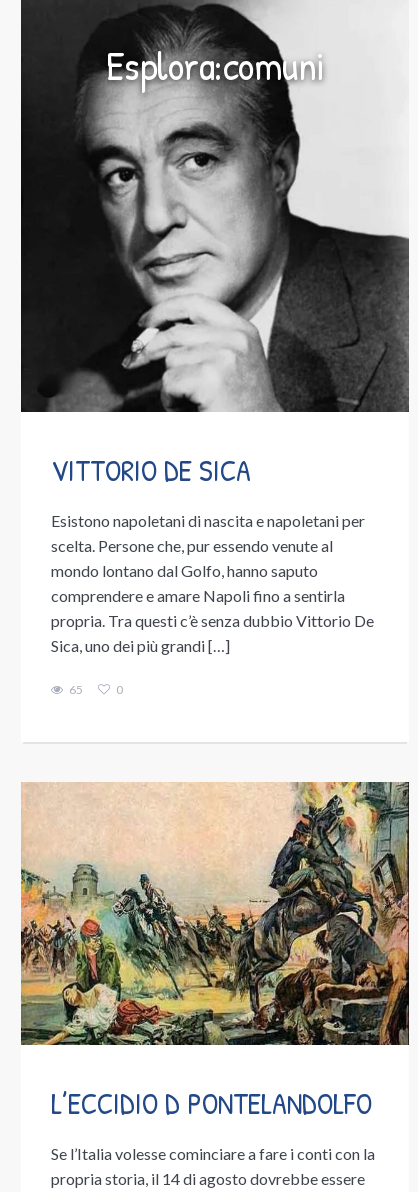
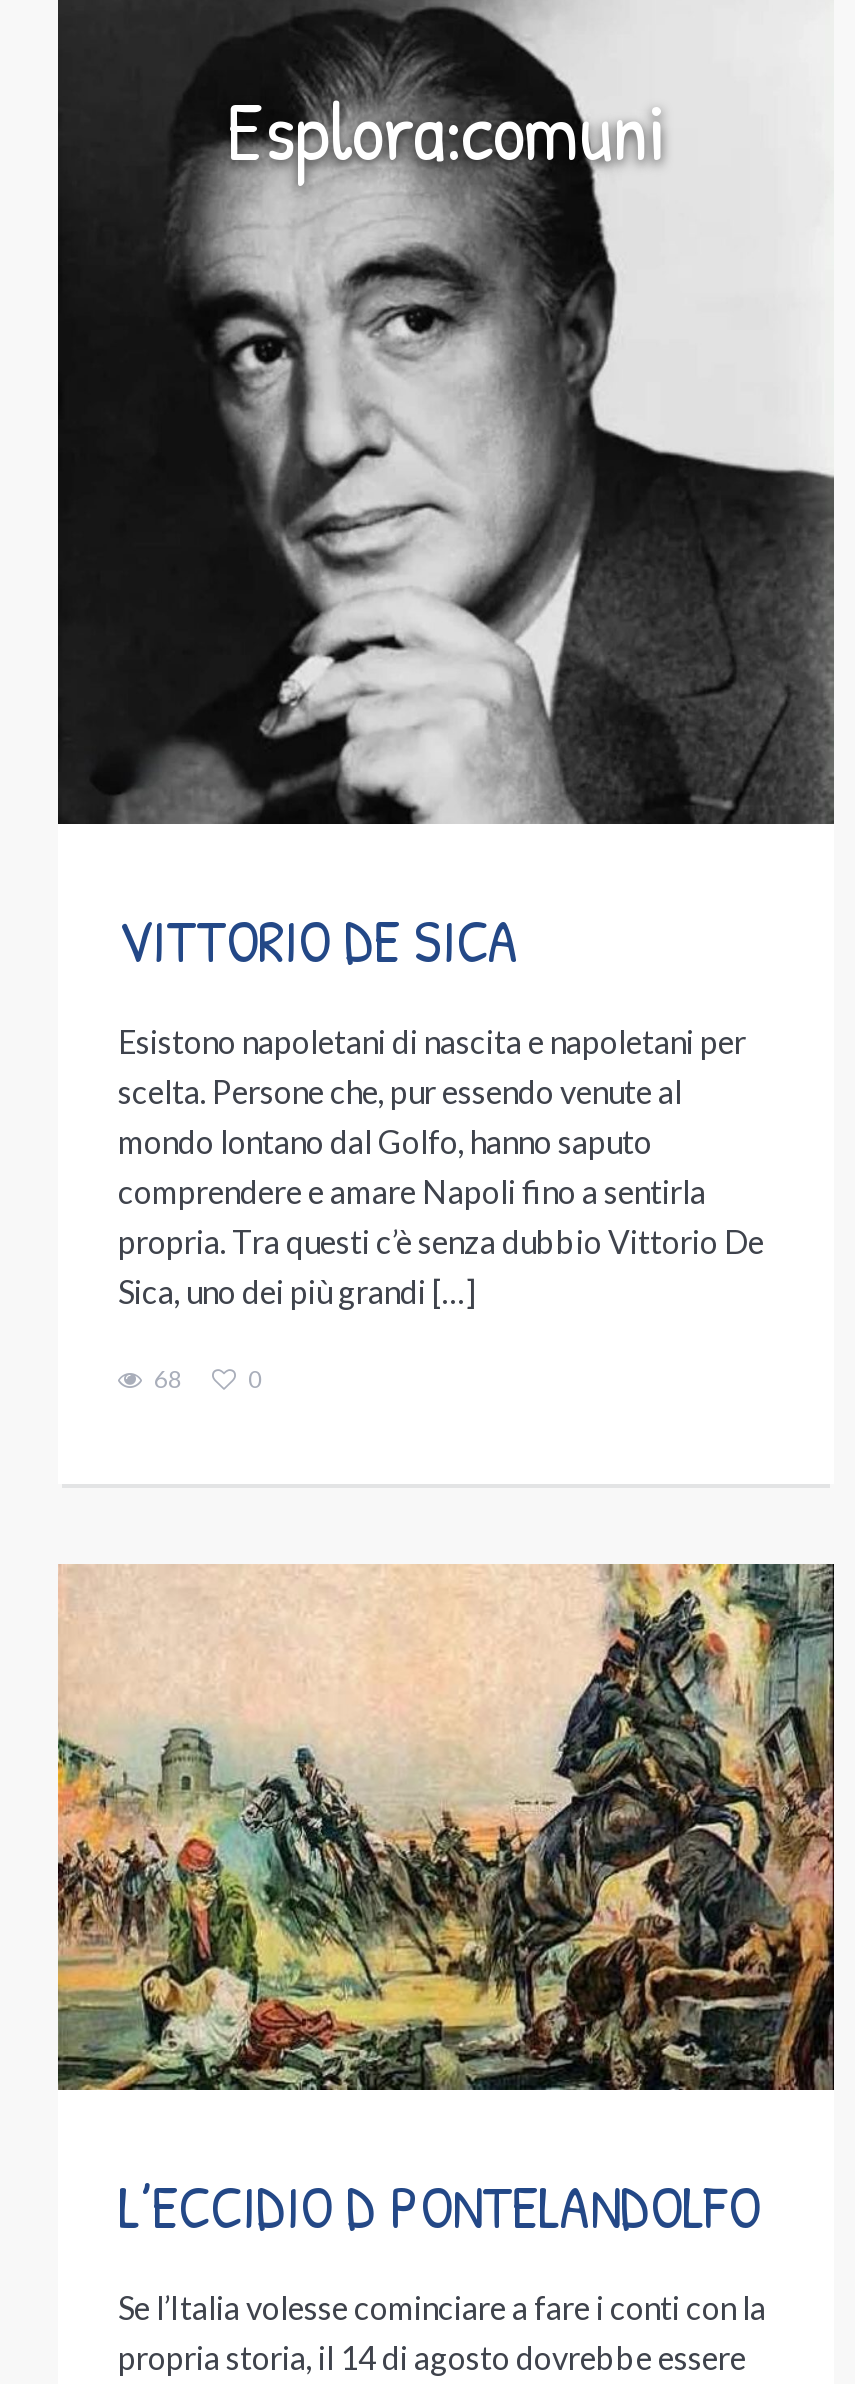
- 65
+ 68
